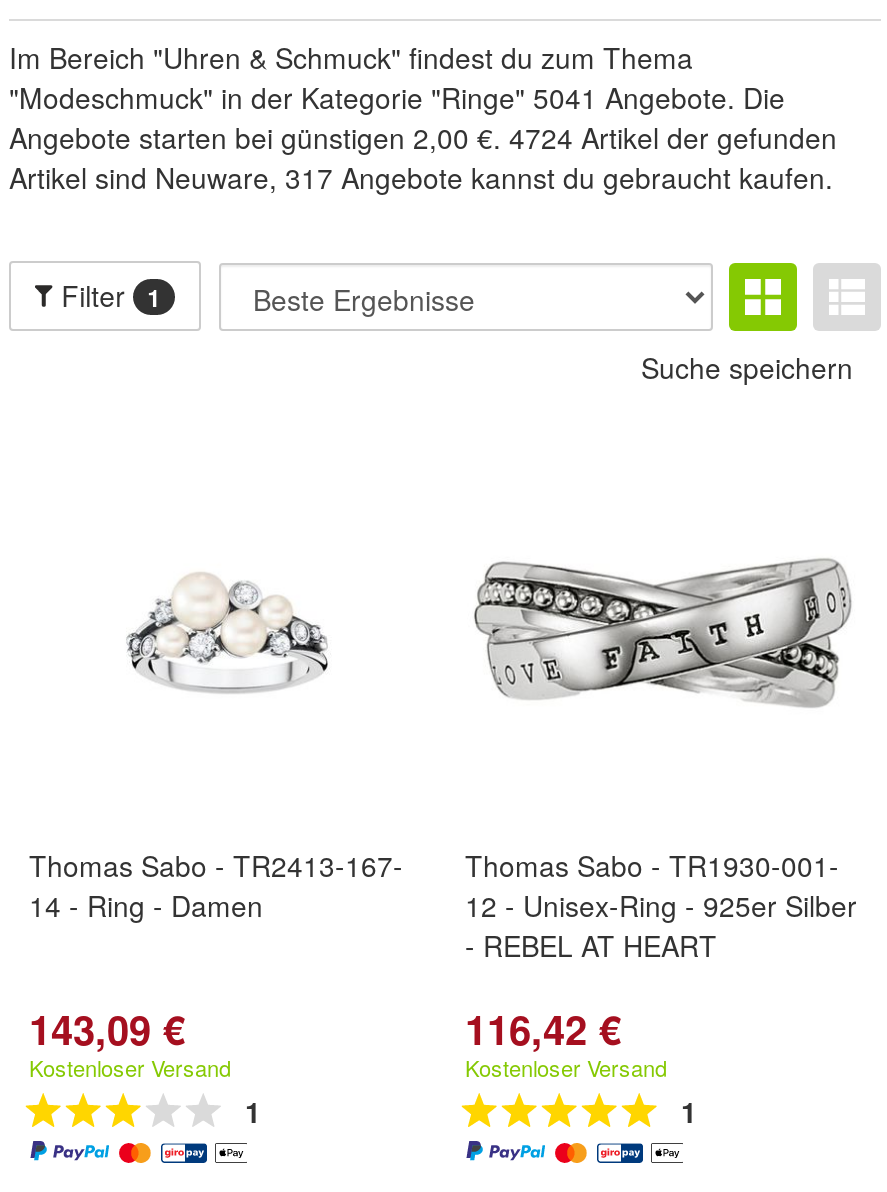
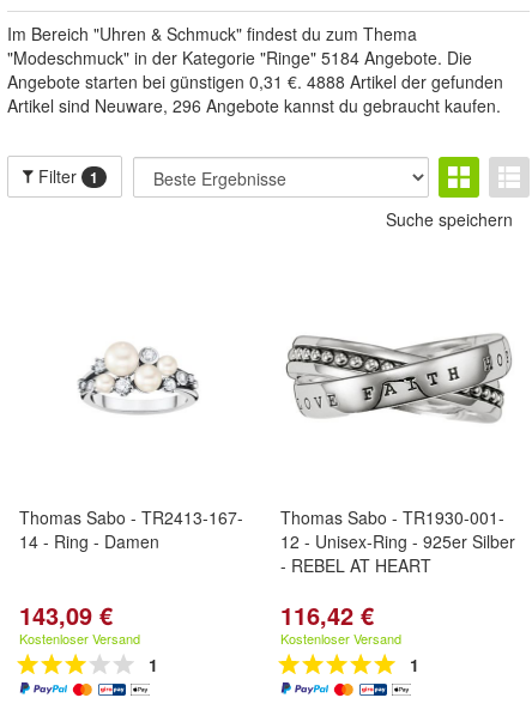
- "Modeschmuck" in der Kategorie "Ringe" 5041 Angebote. Die
+ "Modeschmuck" in der Kategorie "Ringe" 5184 Angebote. Die

- Angebote starten bei günstigen 2,00 €. 4724 Artikel der gefunden
+ Angebote starten bei günstigen 0,31 €. 4888 Artikel der gefunden

- Artikel sind Neuware, 317 Angebote kannst du gebraucht kaufen.
+ Artikel sind Neuware, 296 Angebote kannst du gebraucht kaufen.
